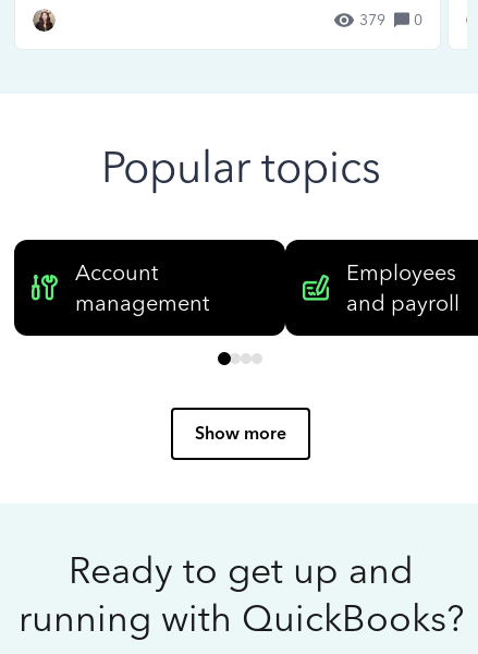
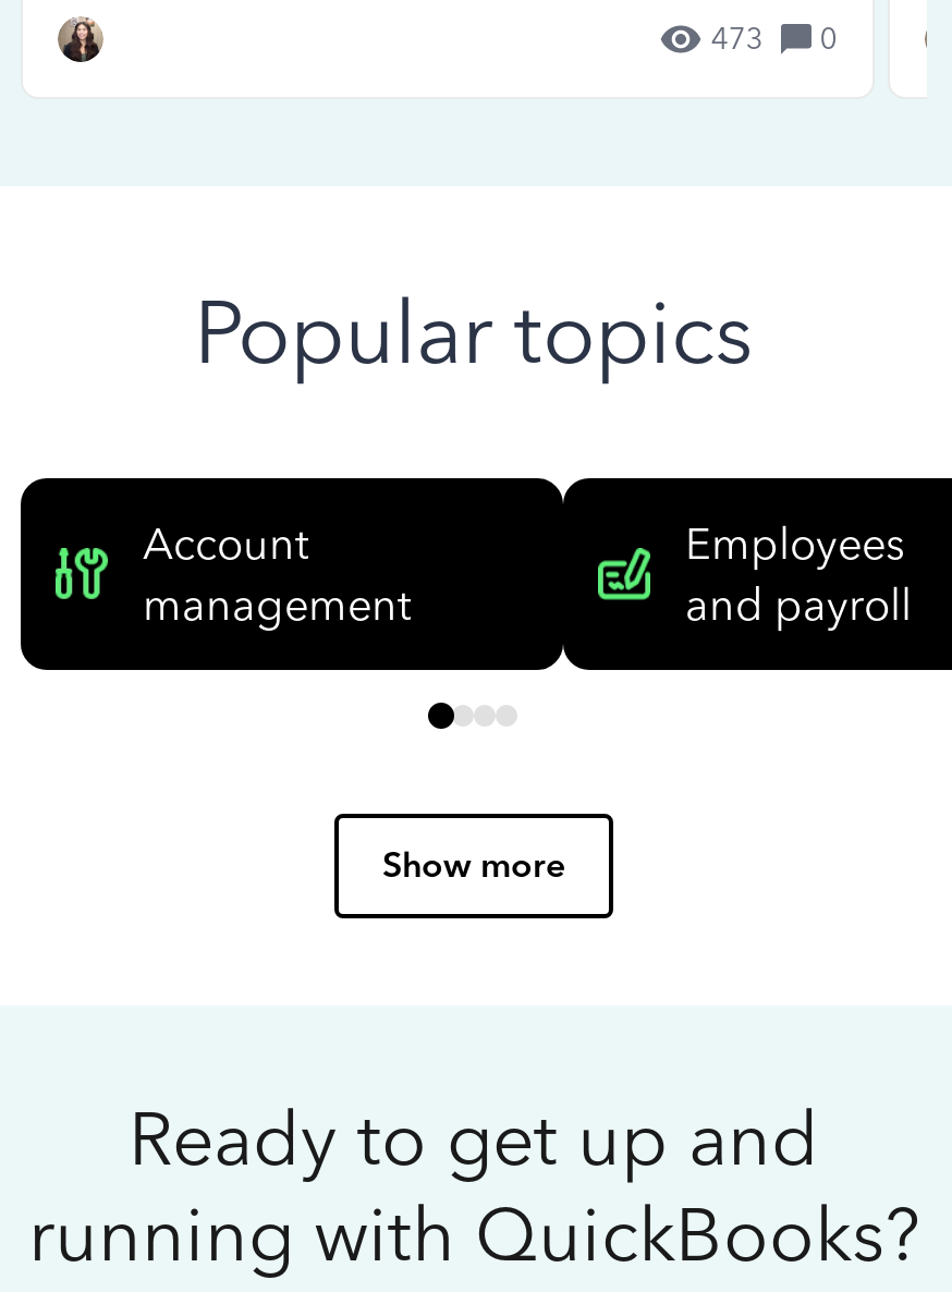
- 379 0
+ 473 0
